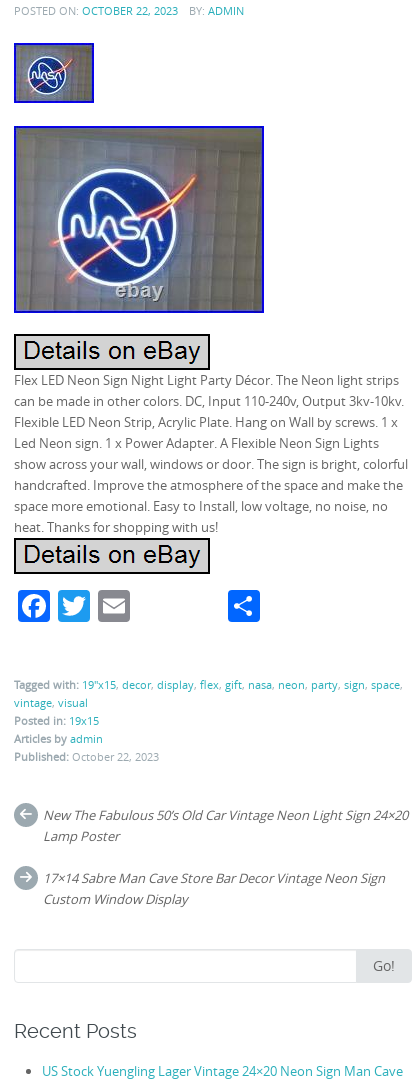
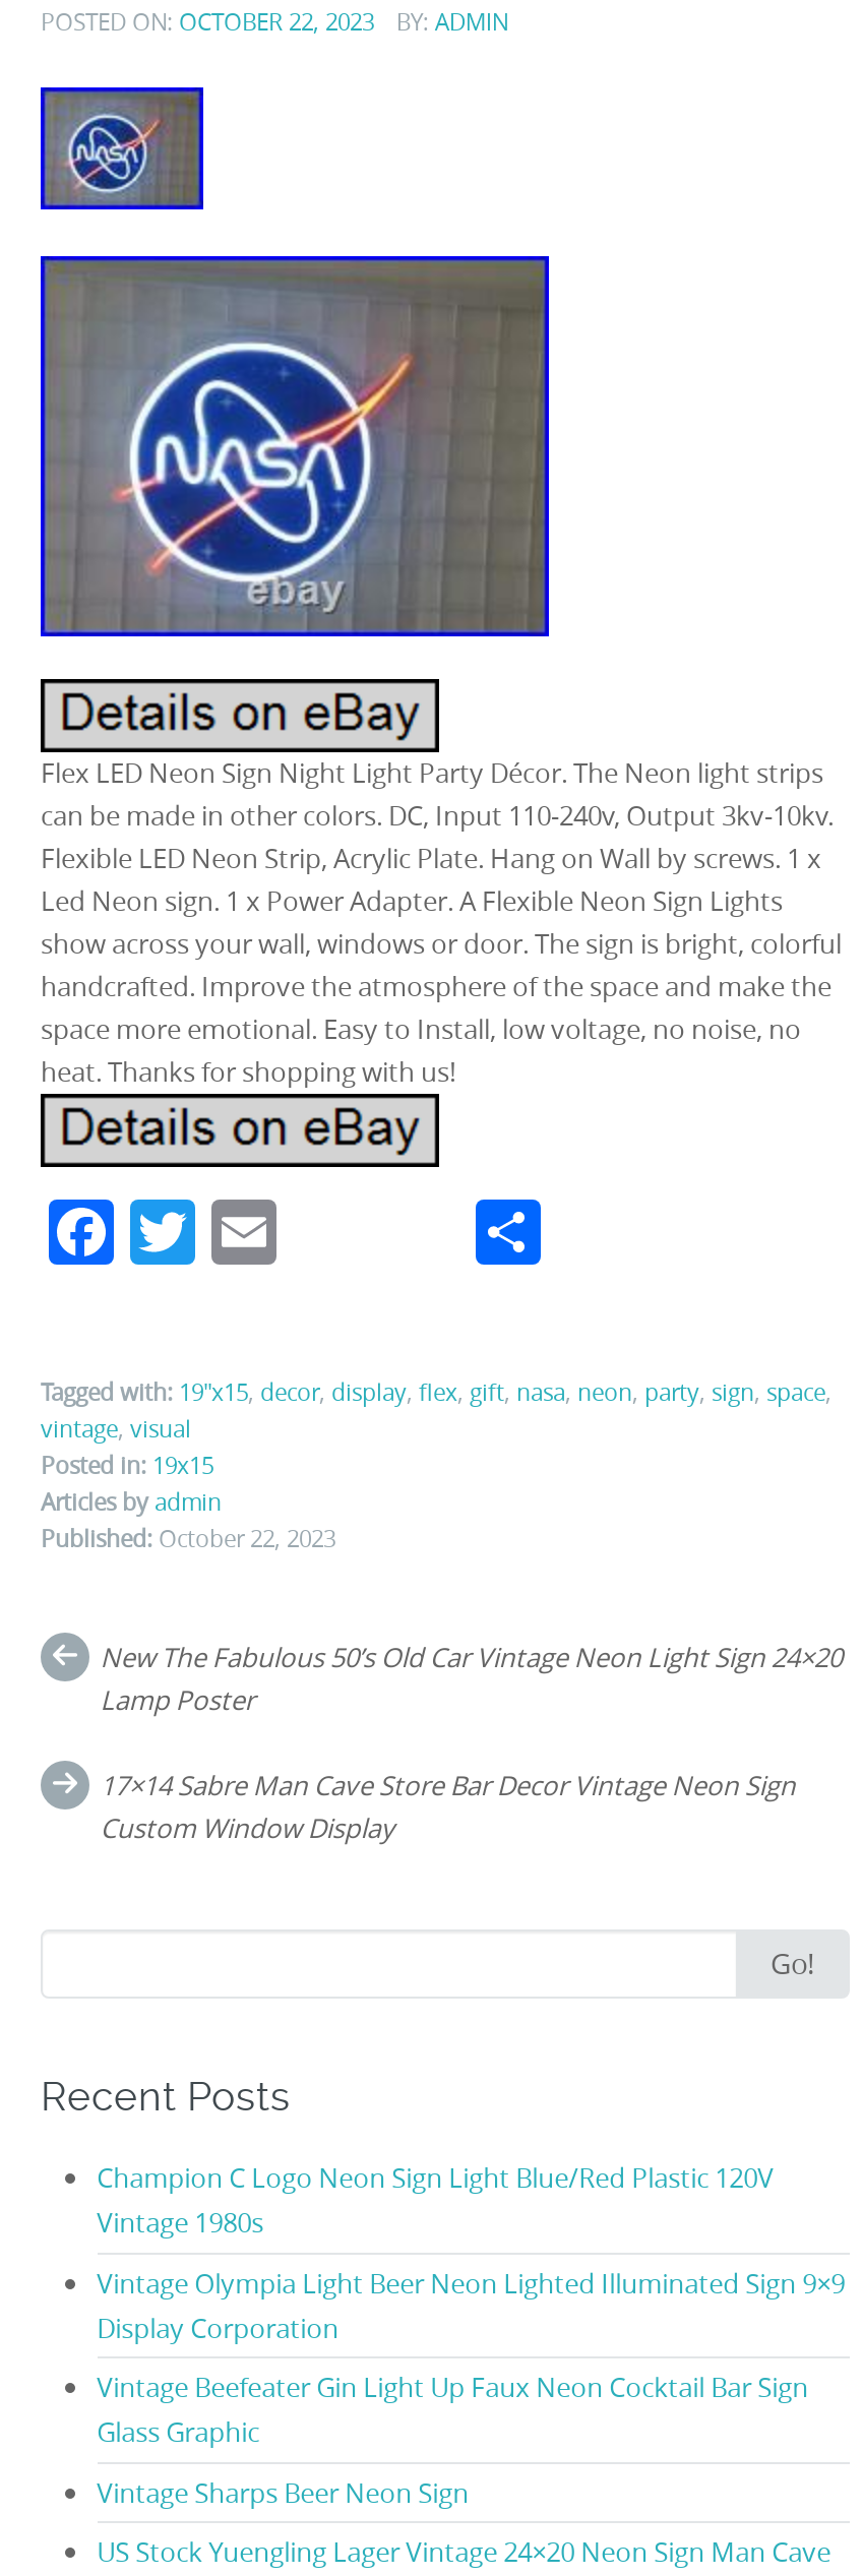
+ Champion C Logo Neon Sign Light Blue/Red Plastic 120V
+ Vintage 1980s
+ Vintage Olympia Light Beer Neon Lighted Illuminated Sign 9×9
+ Display Corporation
+ Vintage Beefeater Gin Light Up Faux Neon Cocktail Bar Sign
+ Glass Graphic
+ Vintage Sharps Beer Neon Sign
